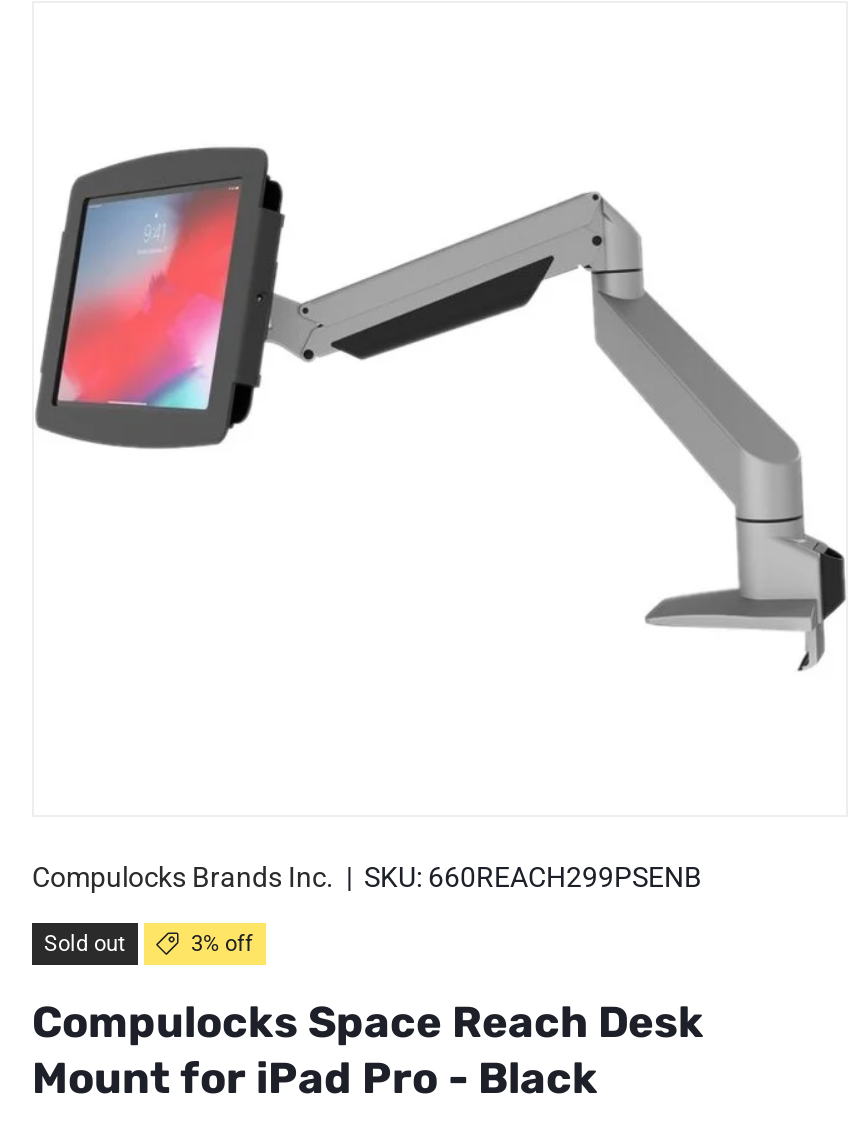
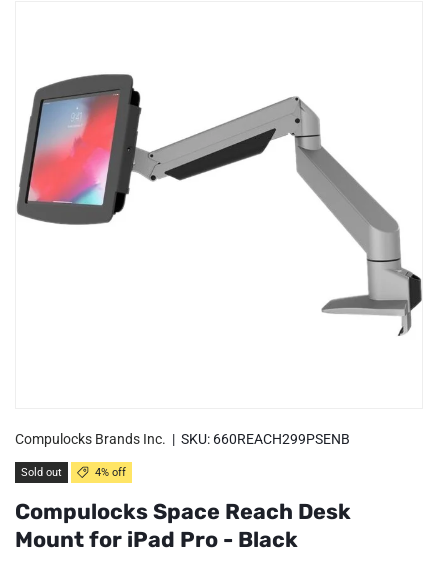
- 3% off
+ 4% off
